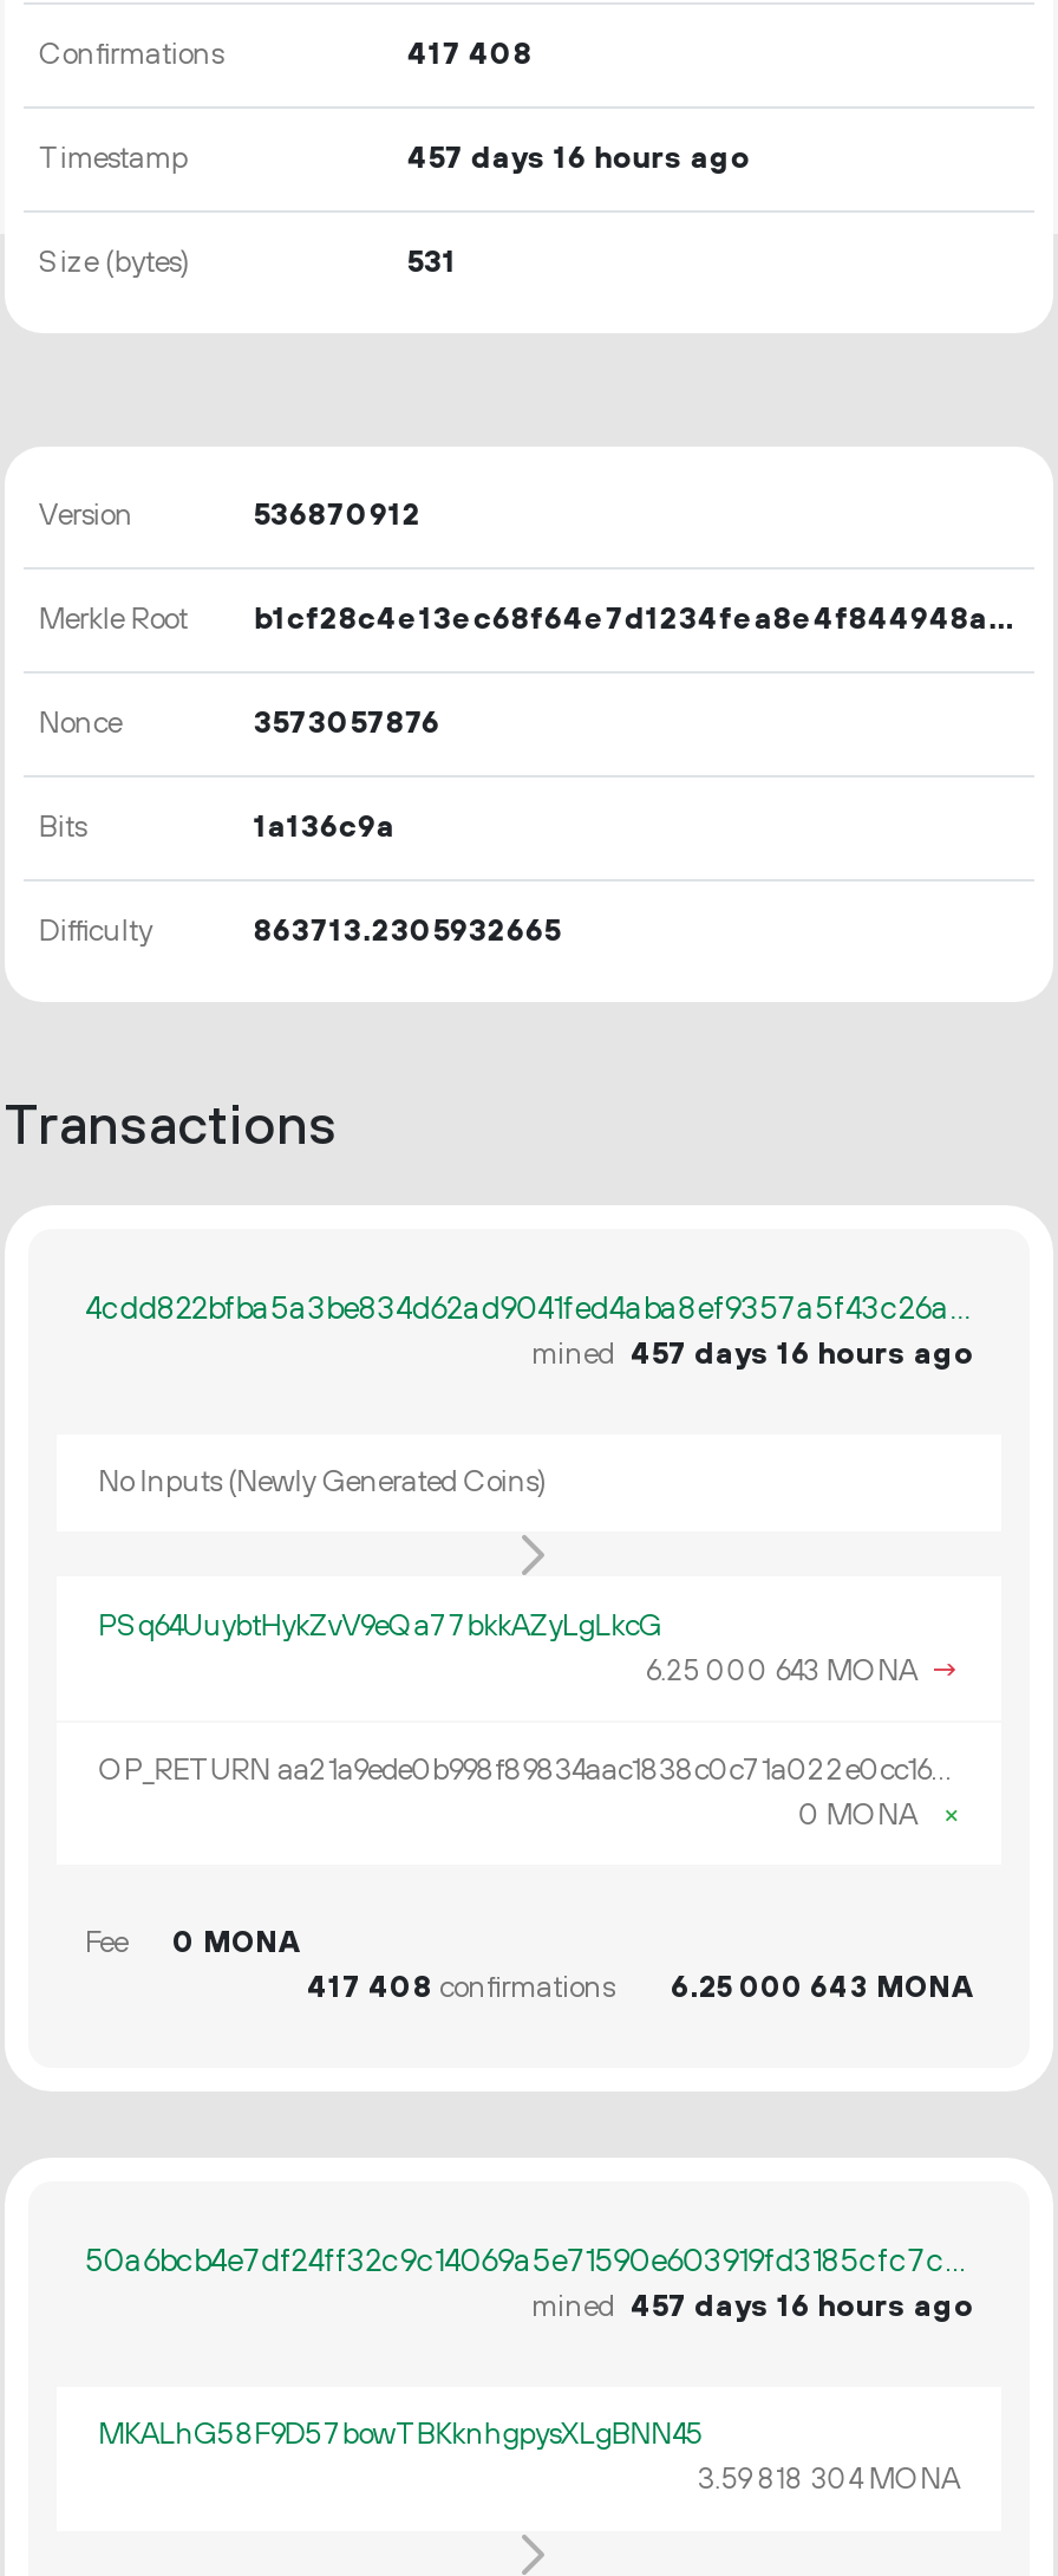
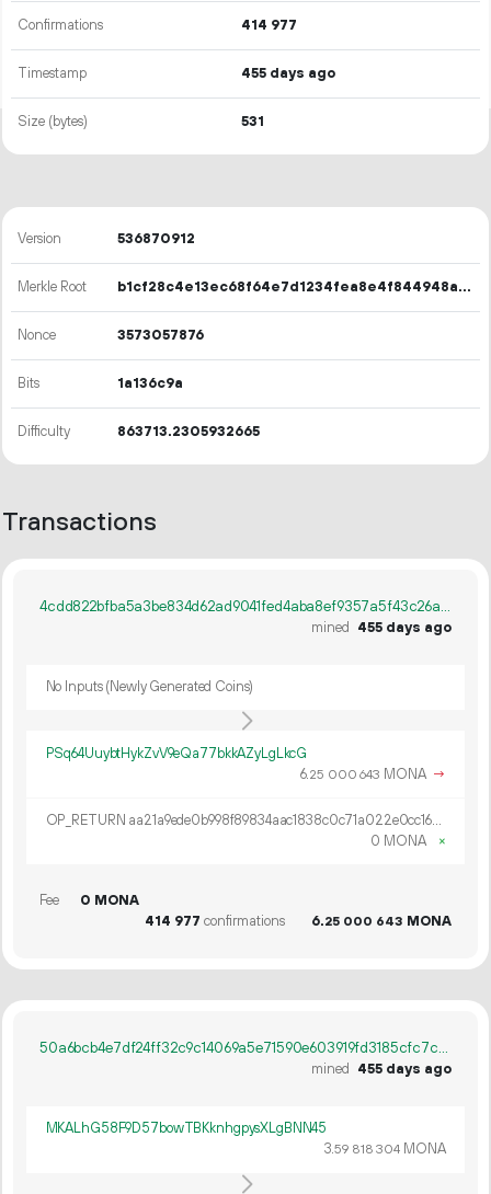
- 417 408
+ 414 977

- 457 days 16 hours ago
+ 455 days ago

- mined 457 days 16 hours ago
+ mined 455 days ago

- 417 408 confirmations
+ 414 977 confirmations

- mined 457 days 16 hours ago
+ mined 455 days ago
